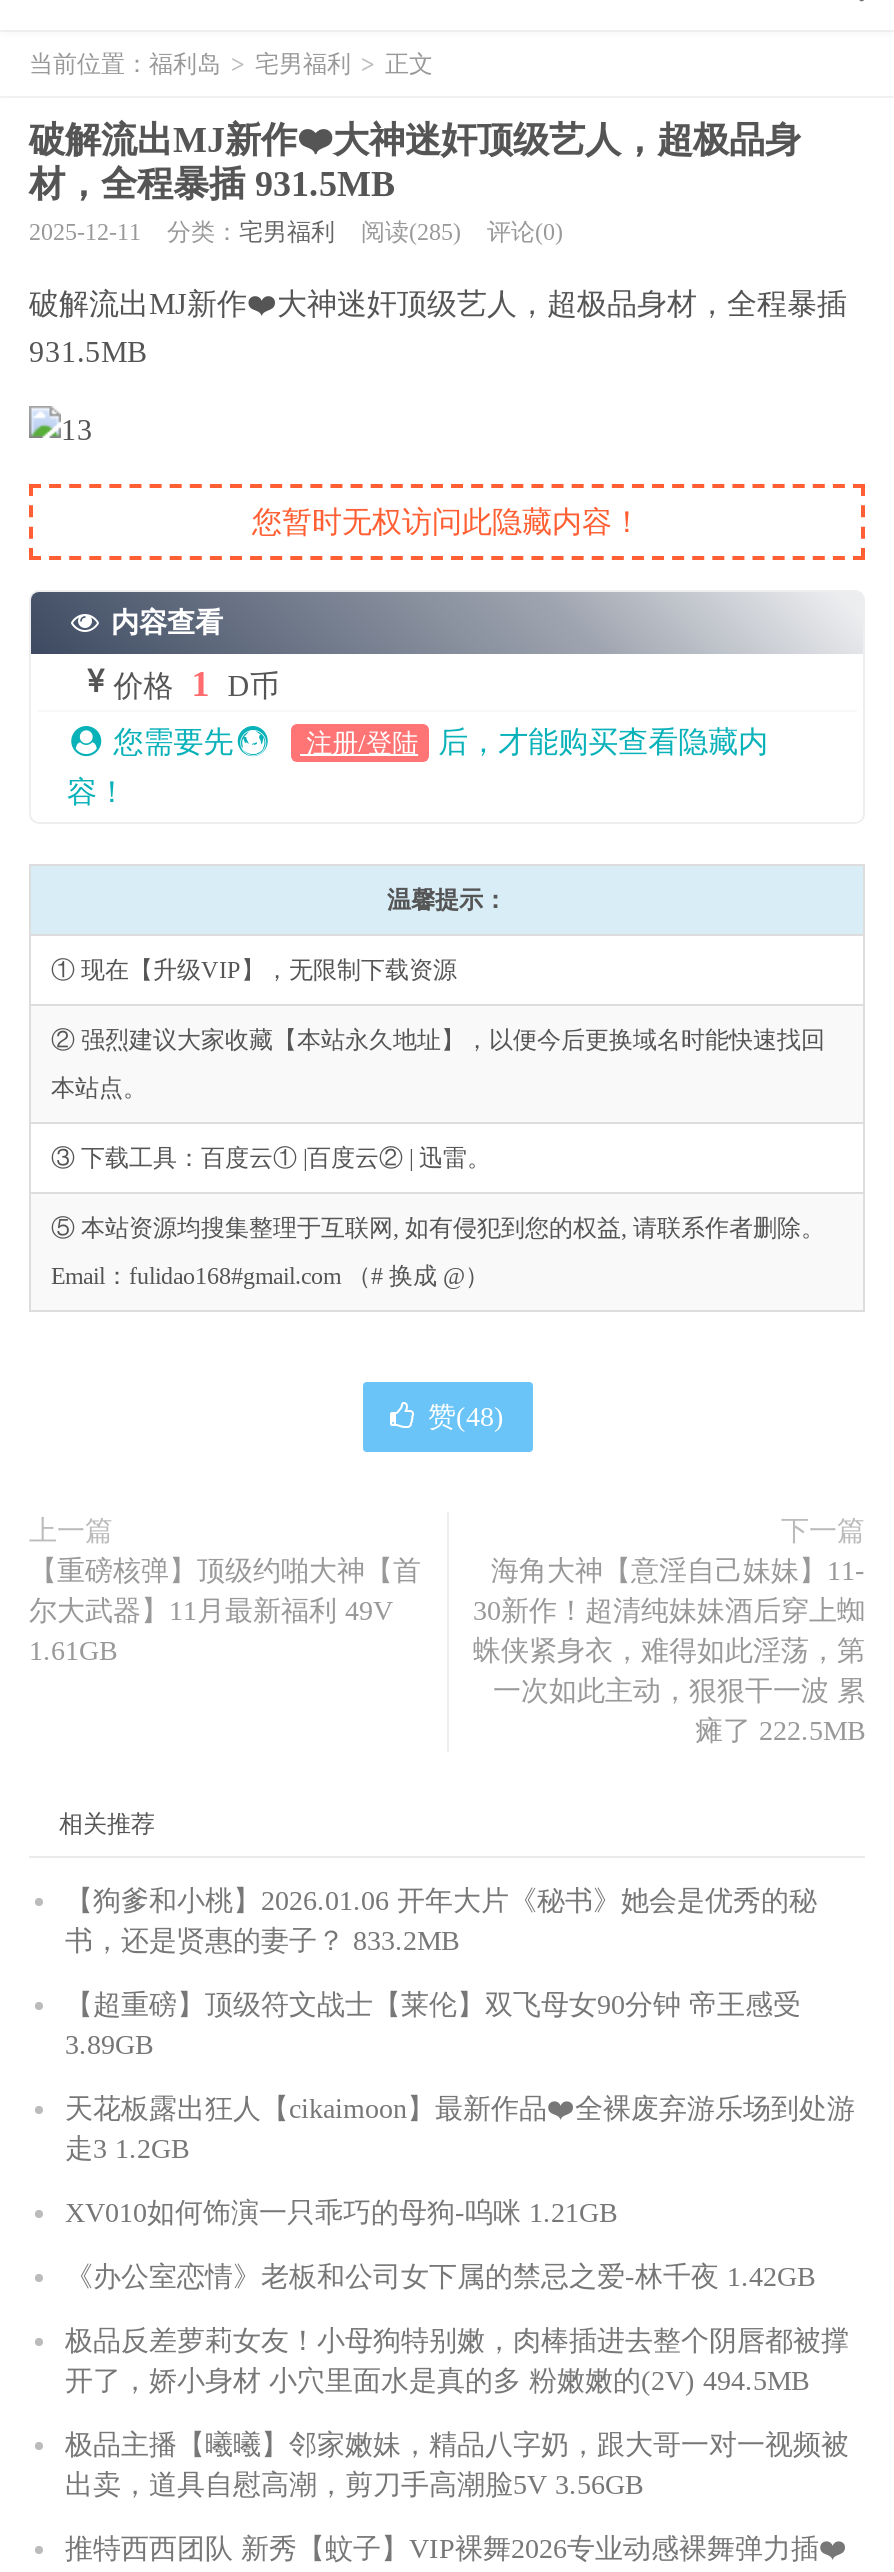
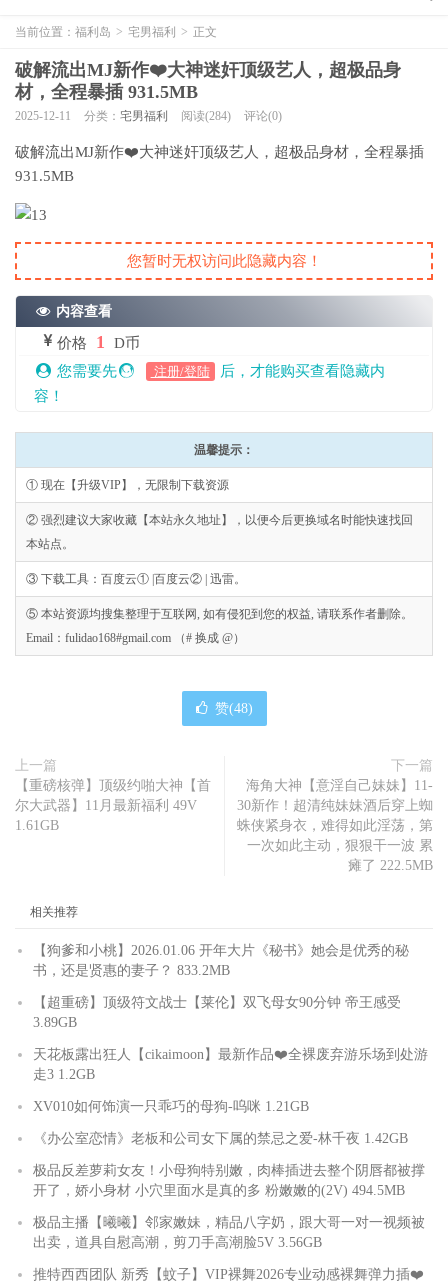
- 2025-12-11 分类：宅男福利 阅读(285) 评论(0)
+ 2025-12-11 分类：宅男福利 阅读(284) 评论(0)
